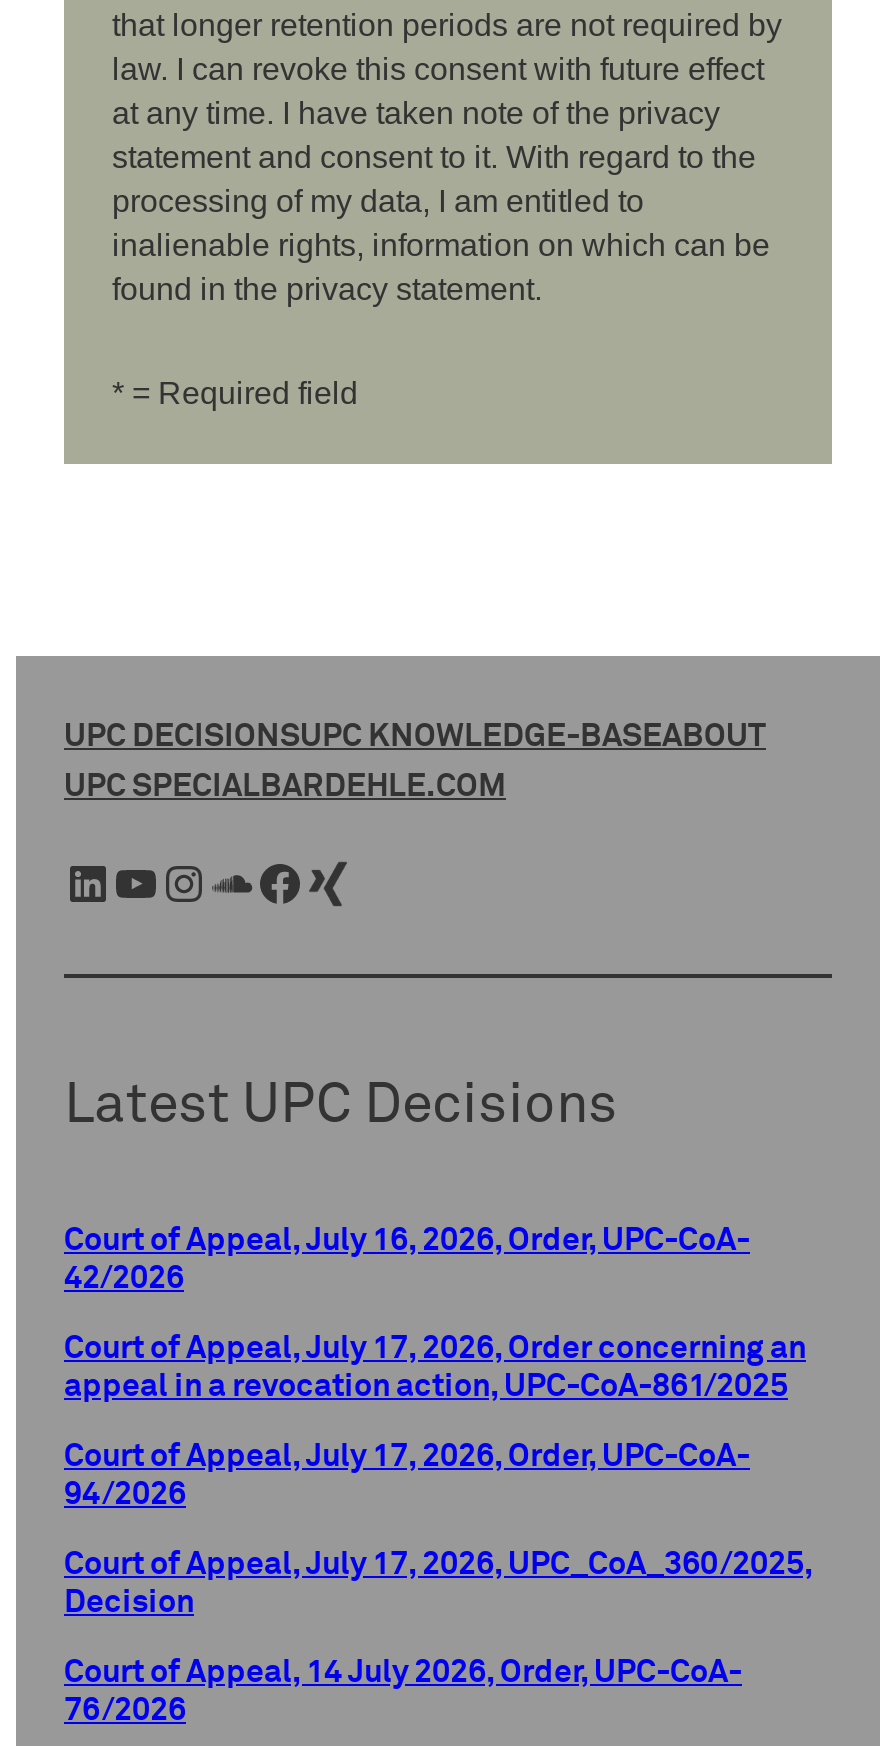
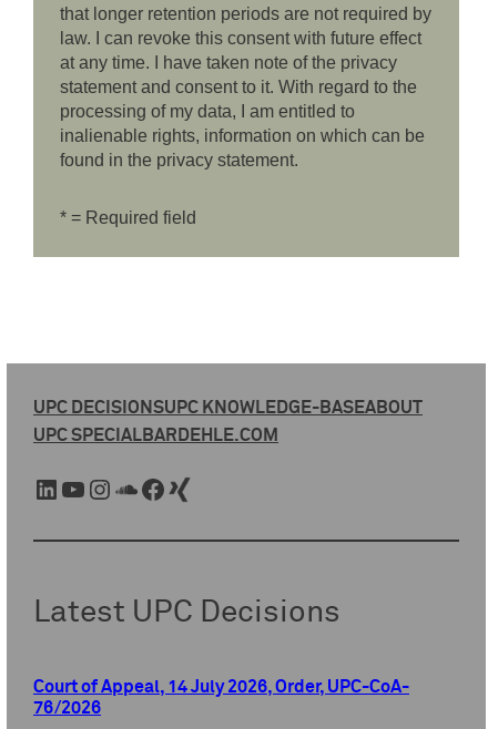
- Court of Appeal, July 16, 2026, Order, UPC-CoA-
- 42/2026
- Court of Appeal, July 17, 2026, Order concerning an
- appeal in a revocation action, UPC-CoA-861/2025
- Court of Appeal, July 17, 2026, Order, UPC-CoA-
- 94/2026
- Court of Appeal, July 17, 2026, UPC_CoA_360/2025,
- Decision
